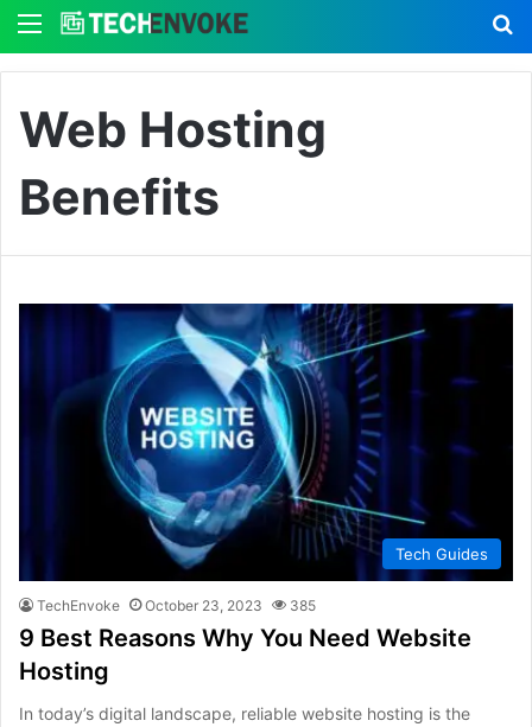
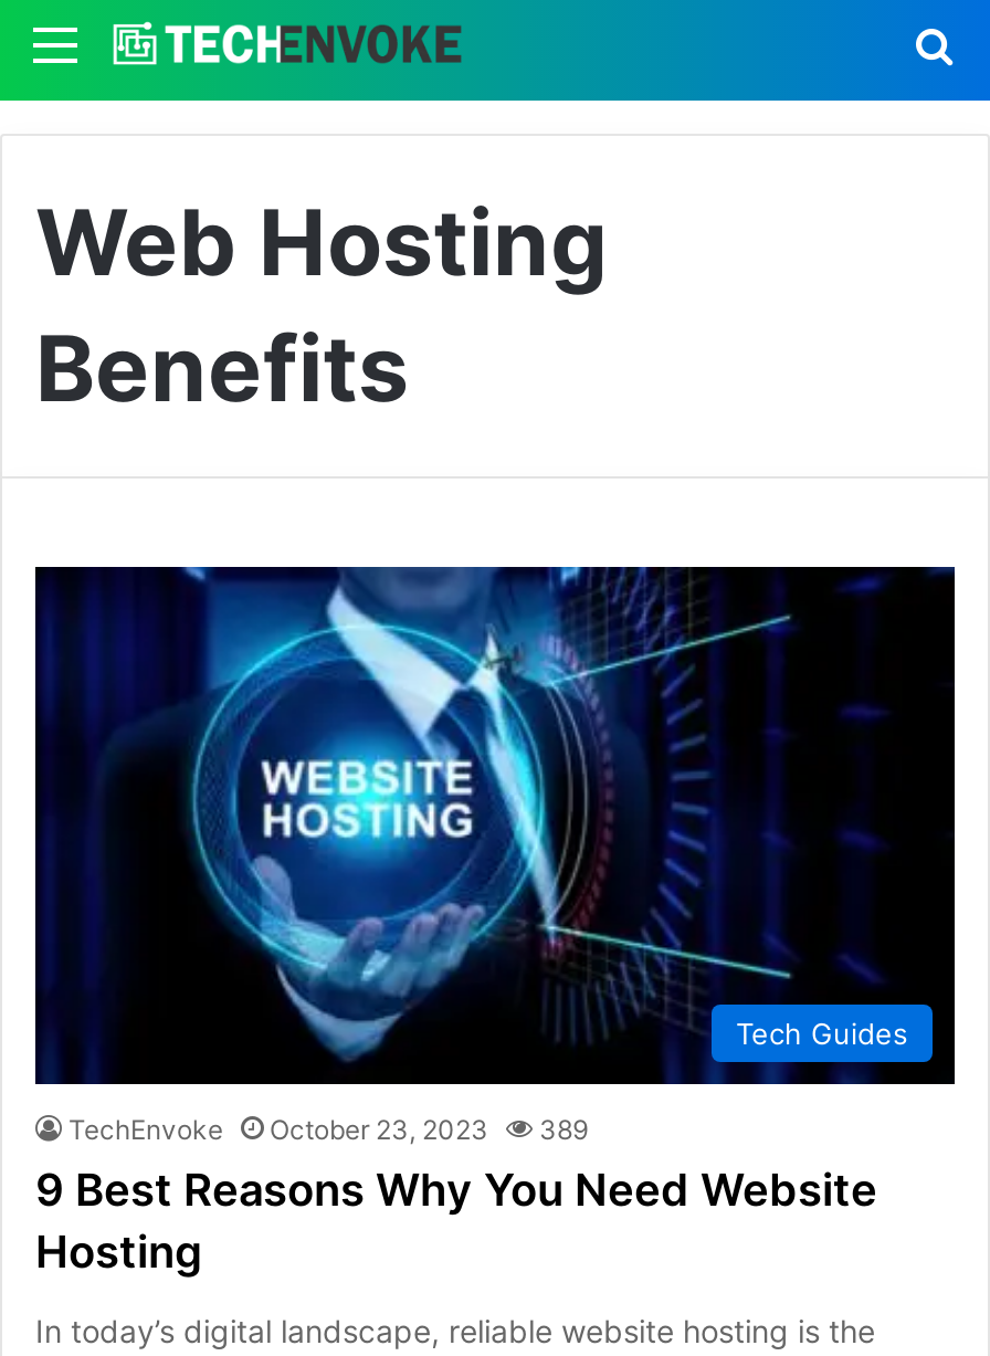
- TechEnvoke October 23, 2023 385
+ TechEnvoke October 23, 2023 389
